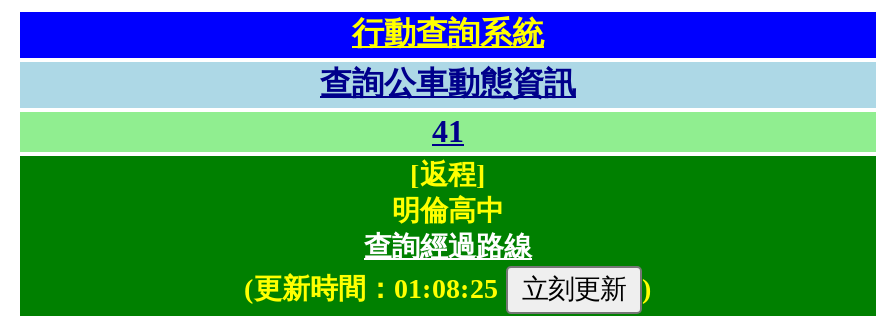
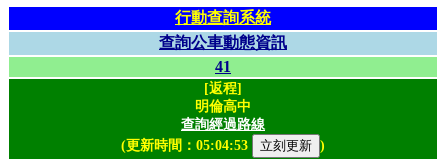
- (更新時間：01:08:25
+ (更新時間：05:04:53
